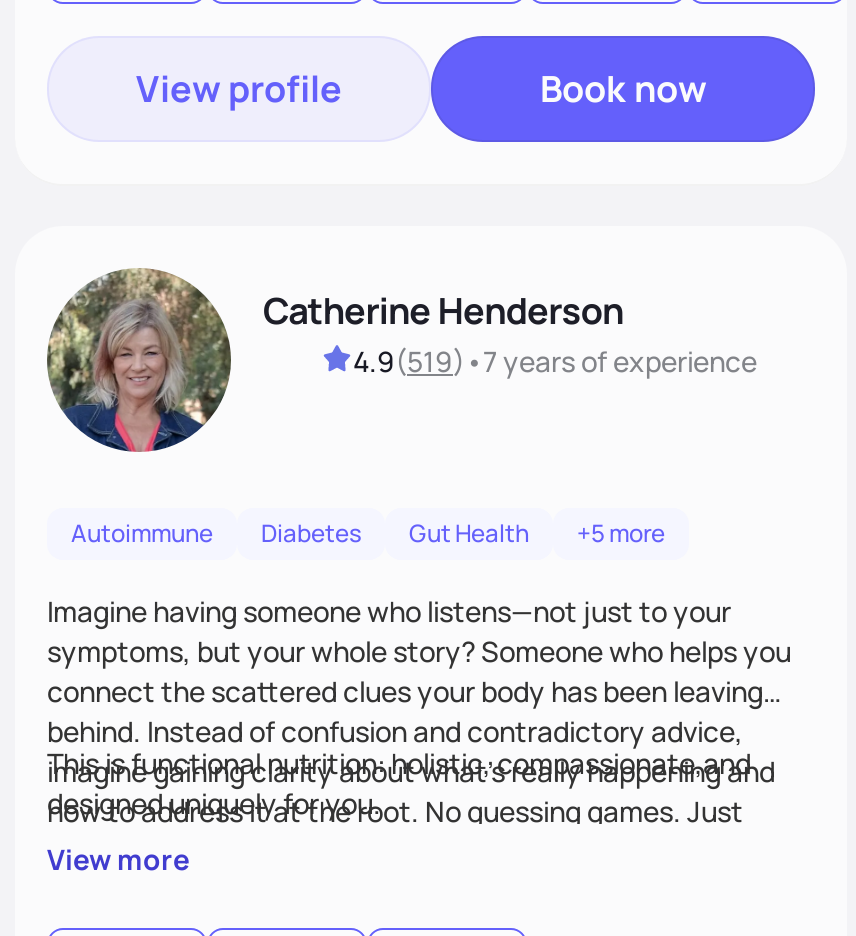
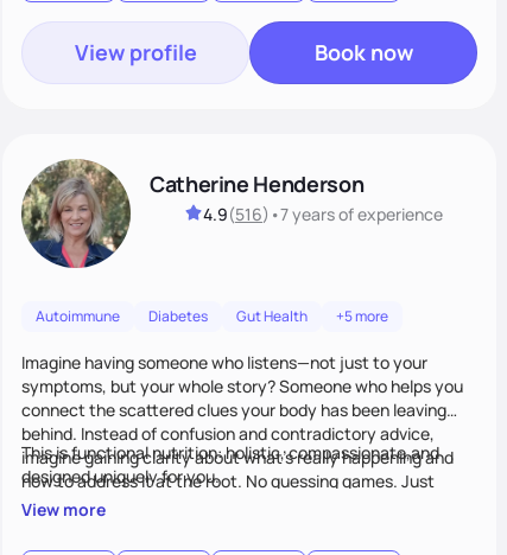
- 4.9(519) •7 years of experience
+ 4.9(516) •7 years of experience
